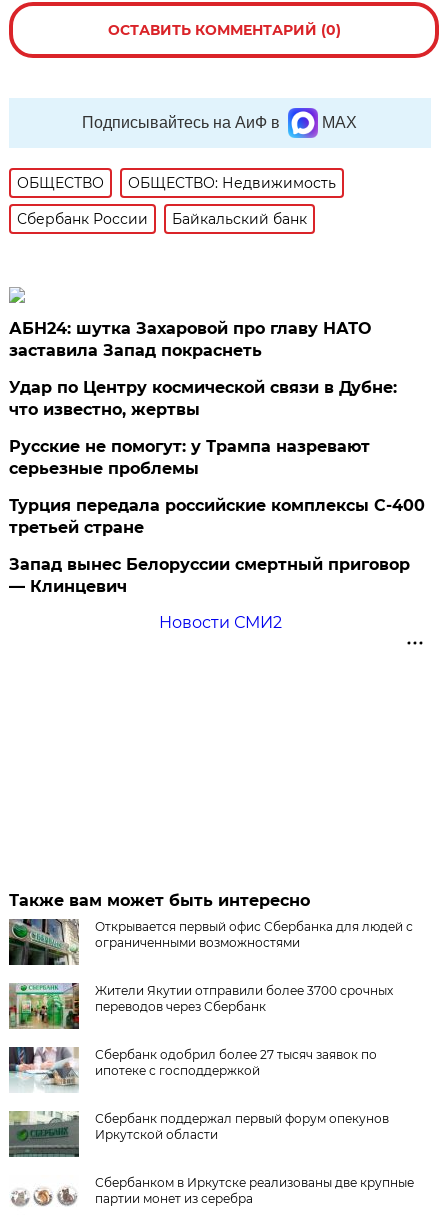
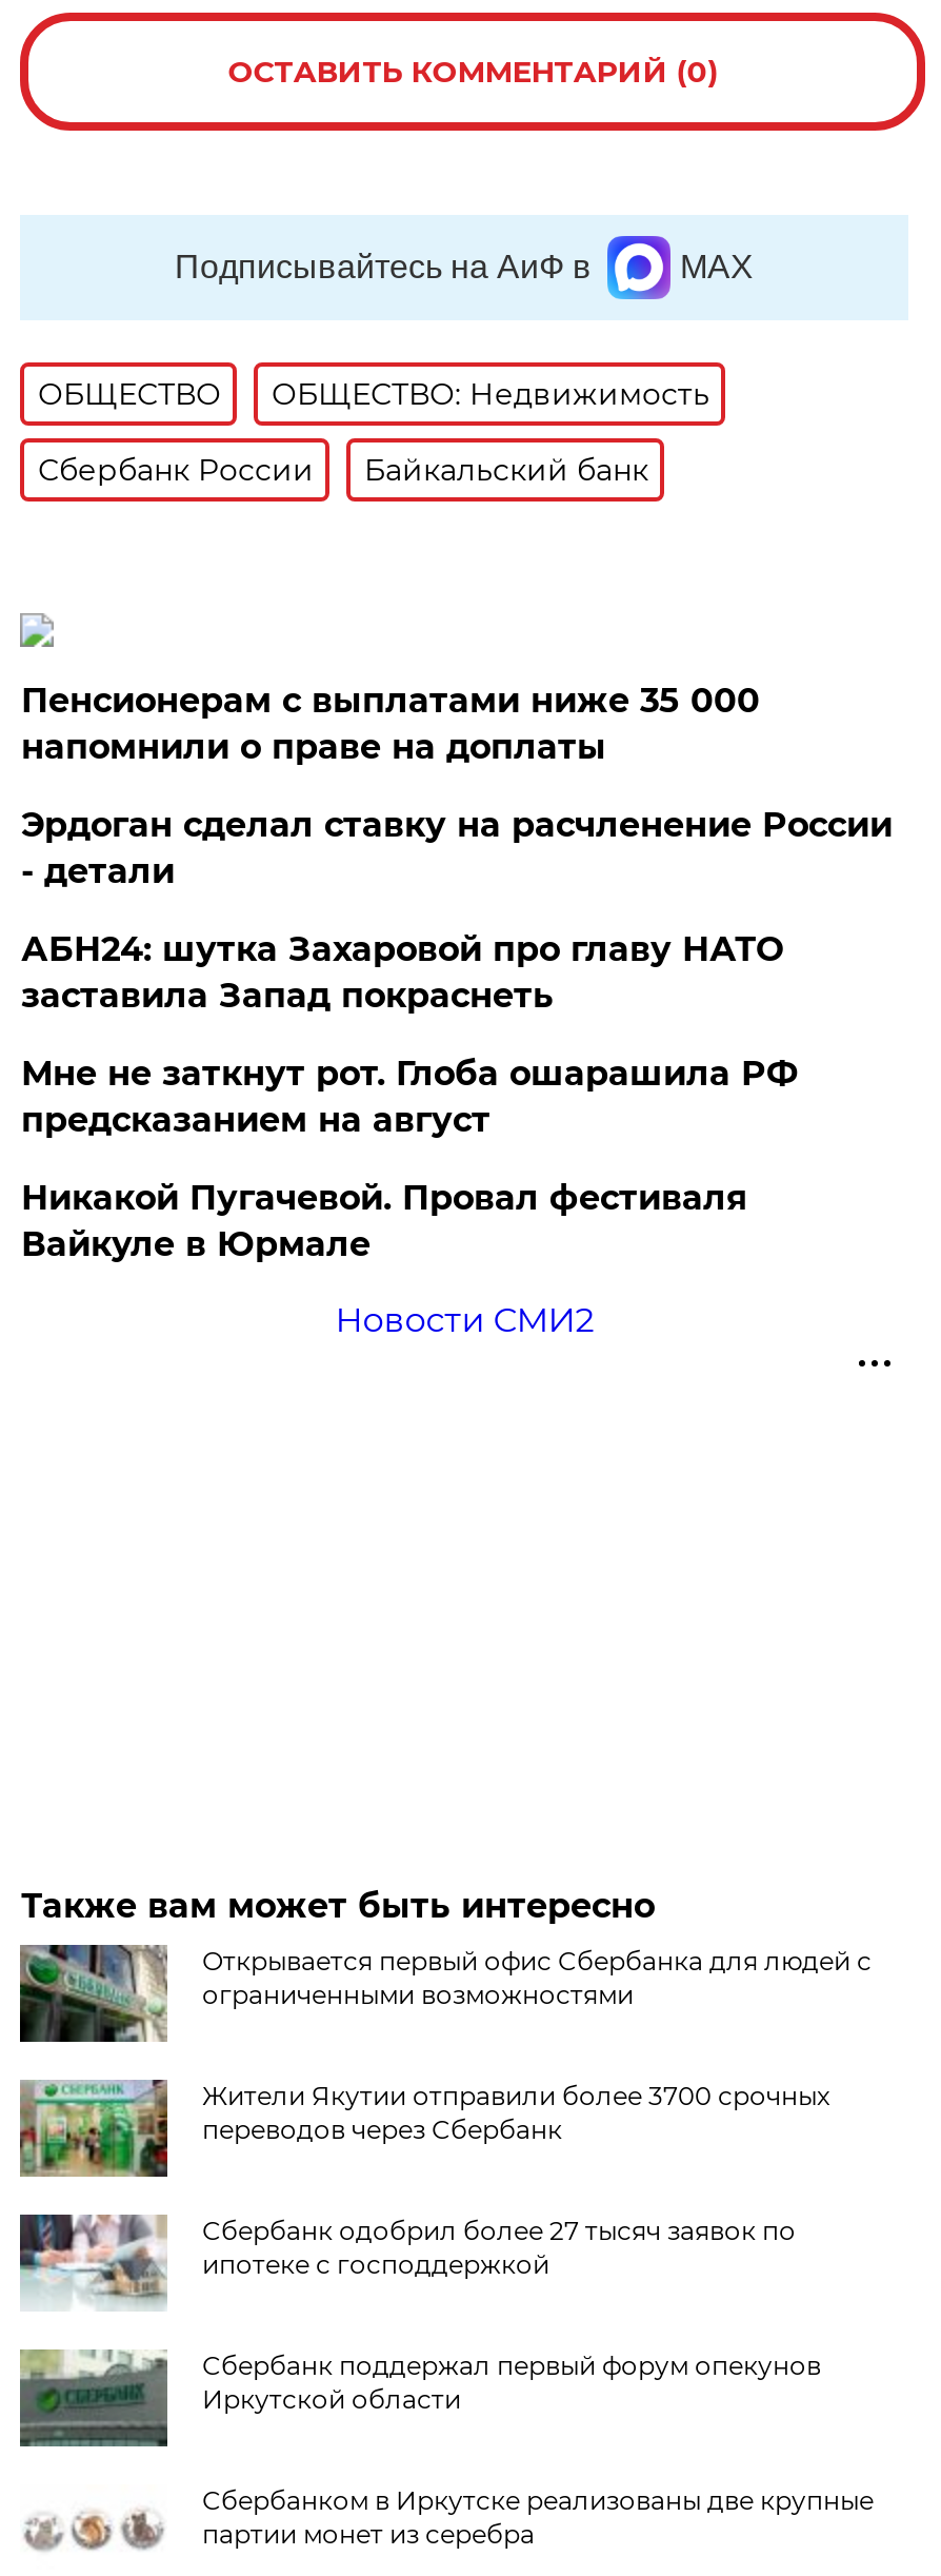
+ Пенсионерам с выплатами ниже 35 000
+ напомнили о праве на доплаты
+ Эрдоган сделал ставку на расчленение России
+ - детали

moved down: АБН24: шутка Захаровой про главу НАТО | заставила Запад покраснеть

- Удар по Центру космической связи в Дубне:
- что известно, жертвы
- Русские не помогут: у Трампа назревают
- серьезные проблемы
- Турция передала российские комплексы С-400
- третьей стране
- Запад вынес Белоруссии смертный приговор
- — Клинцевич
+ Мне не заткнут рот. Глоба ошарашила РФ
+ предсказанием на август
+ Никакой Пугачевой. Провал фестиваля
+ Вайкуле в Юрмале
